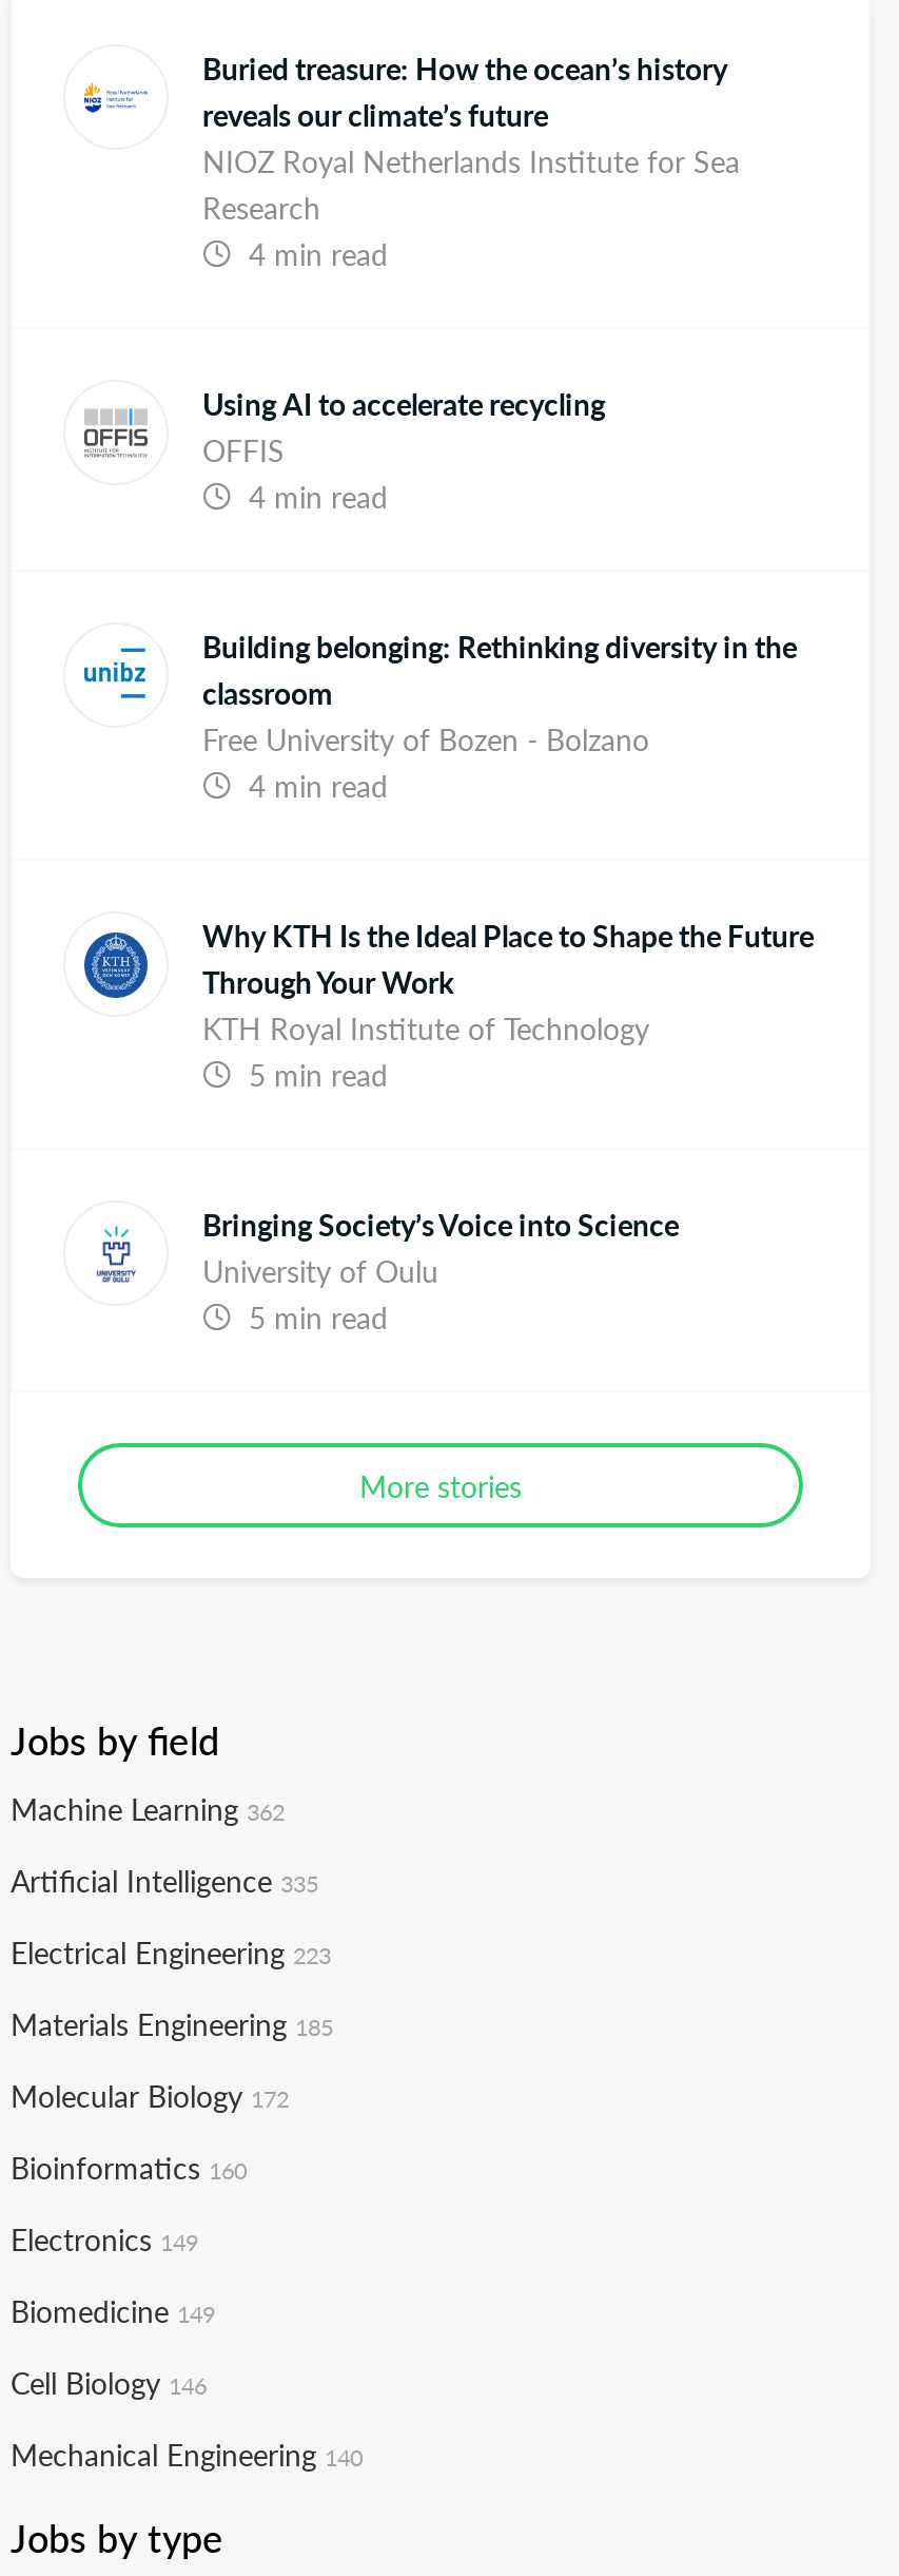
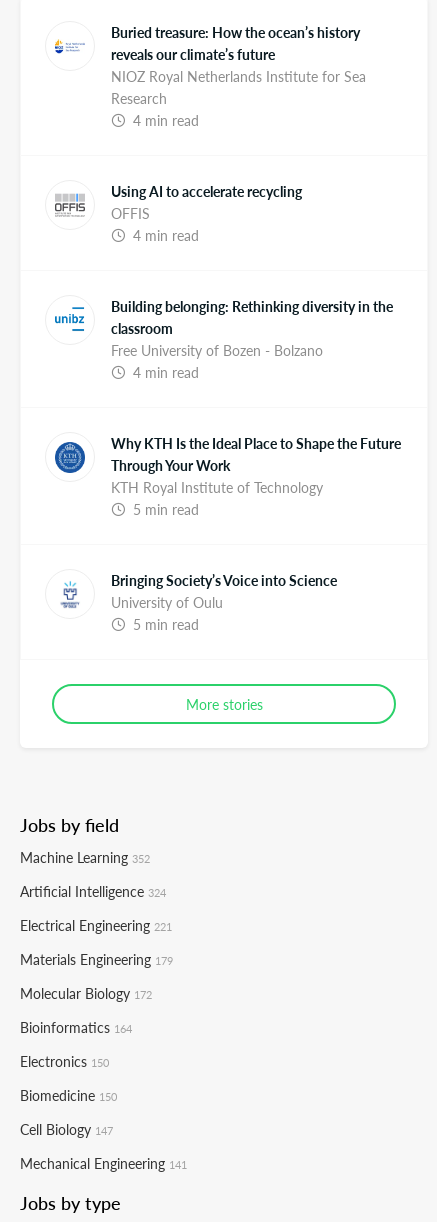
- Machine Learning 362
+ Machine Learning 352

- Artificial Intelligence 335
+ Artificial Intelligence 324

- Electrical Engineering 223
+ Electrical Engineering 221

- Materials Engineering 185
+ Materials Engineering 179

- Bioinformatics 160
+ Bioinformatics 164

- Electronics 149
+ Electronics 150

- Biomedicine 149
+ Biomedicine 150

- Cell Biology 146
+ Cell Biology 147

- Mechanical Engineering 140
+ Mechanical Engineering 141
